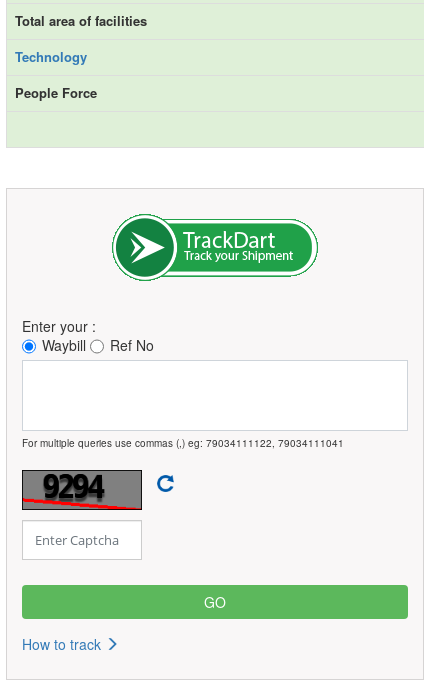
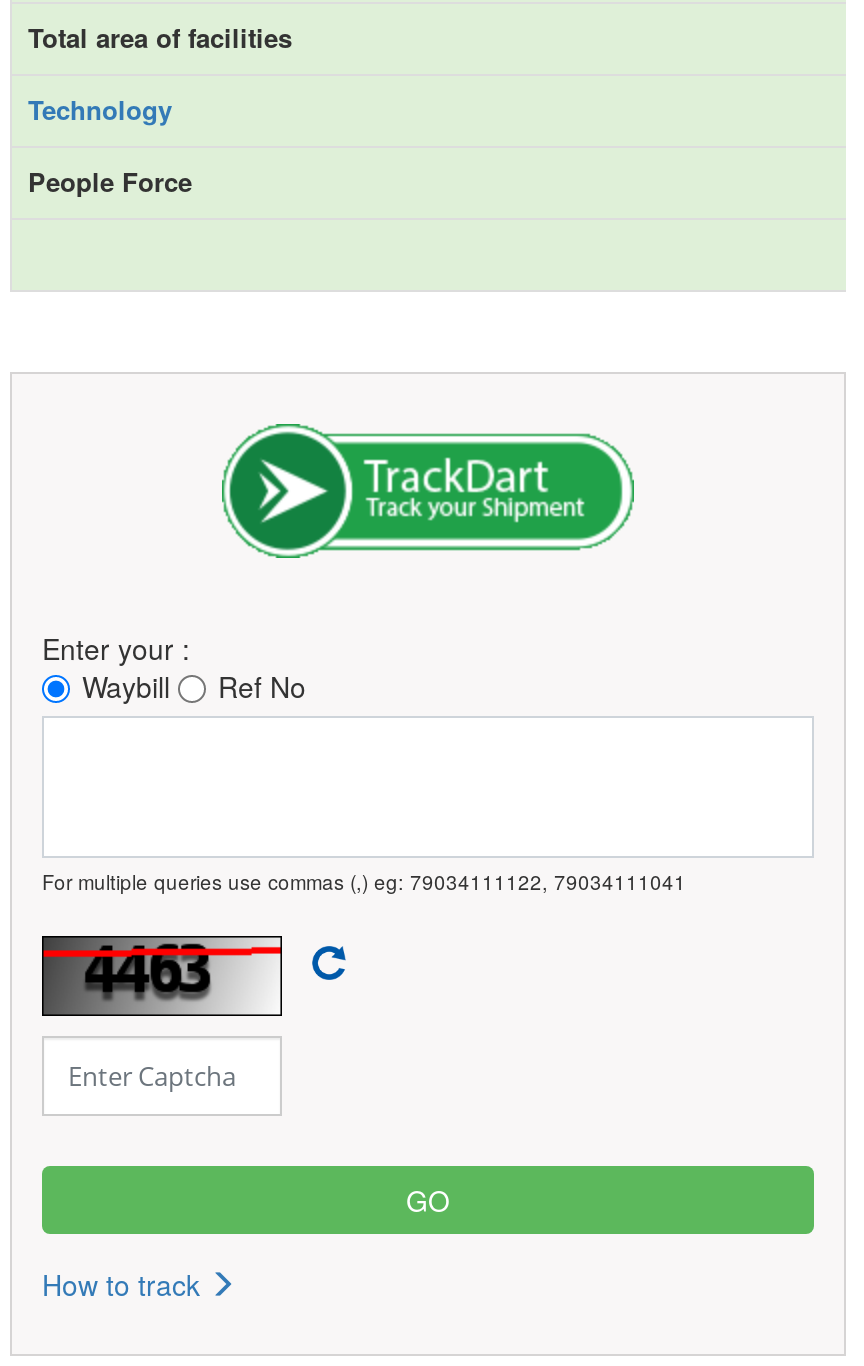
- [image]
+ [image]
